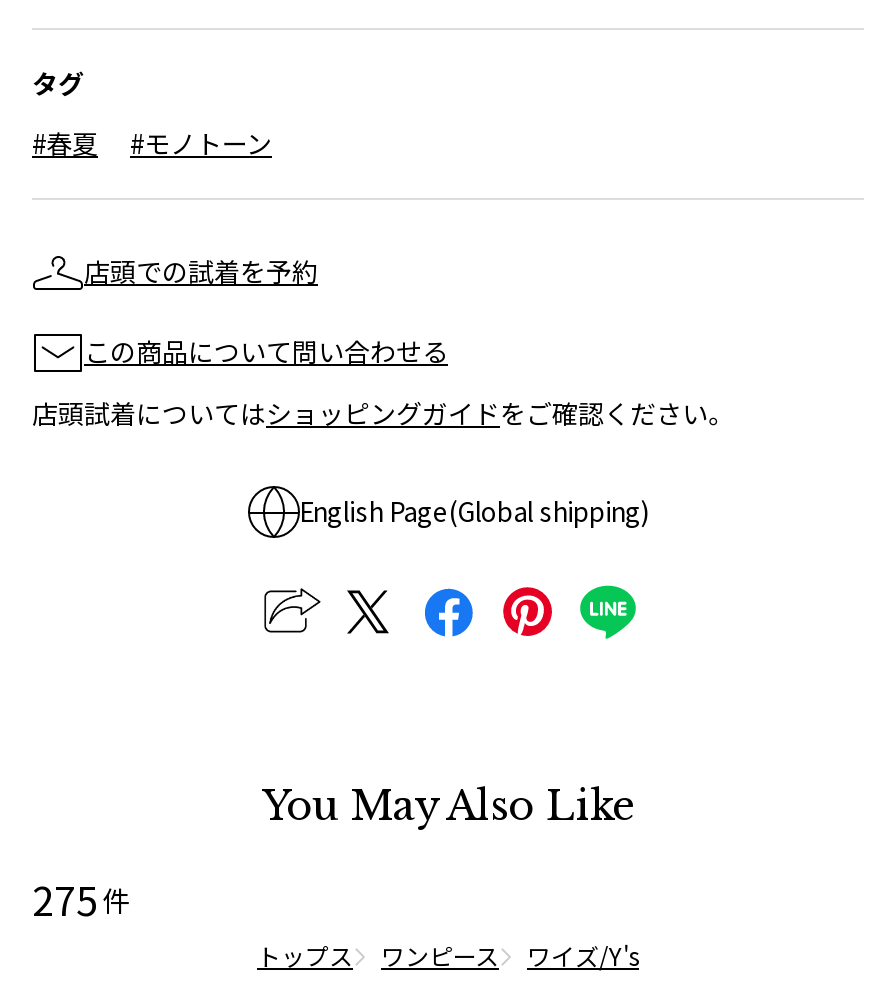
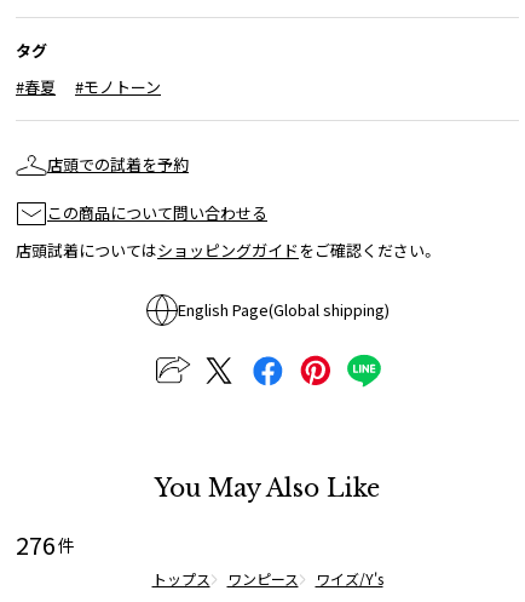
- 275 件
+ 276 件
